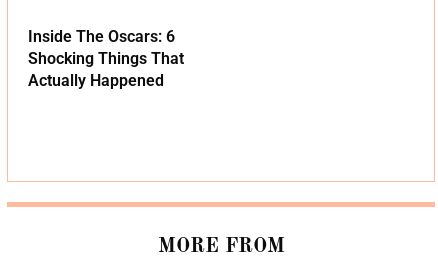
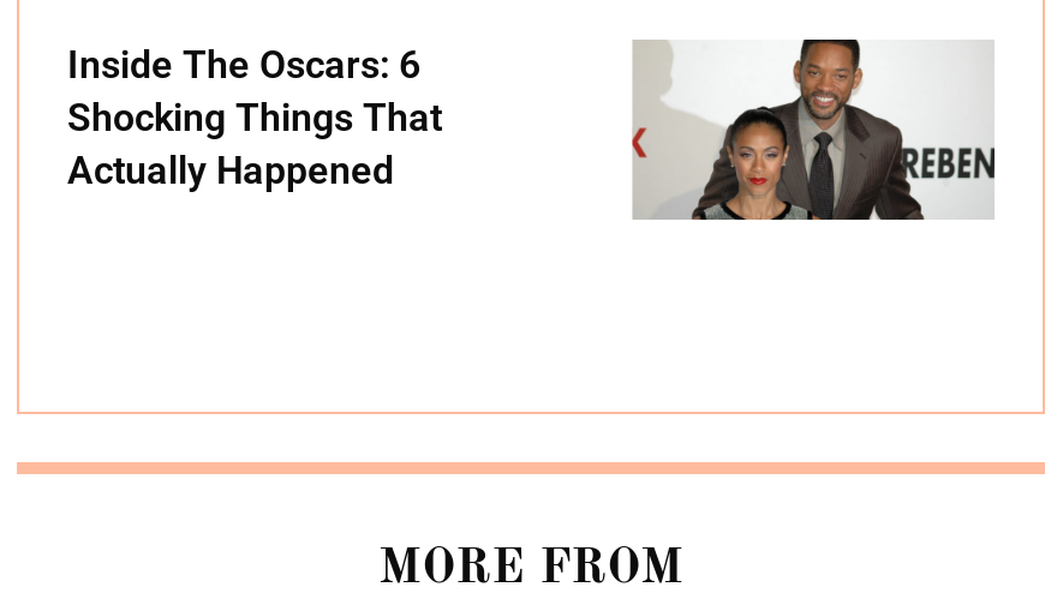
+ [image]
